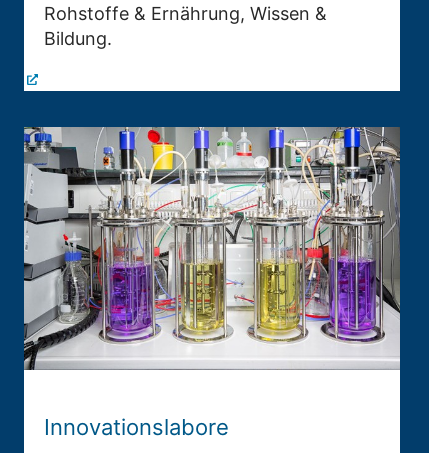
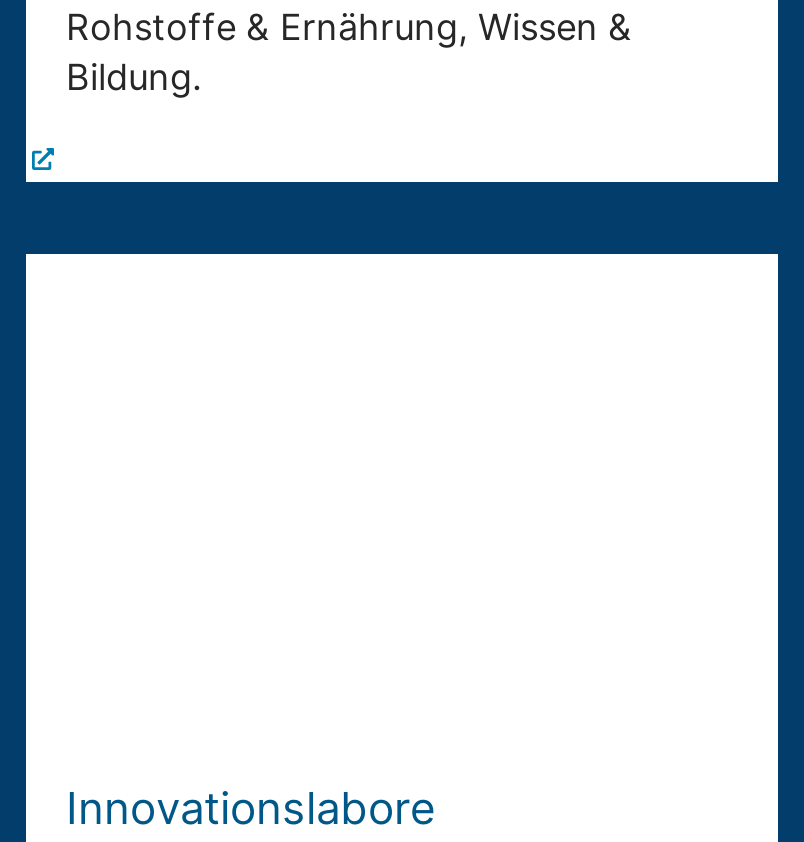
- [image]
